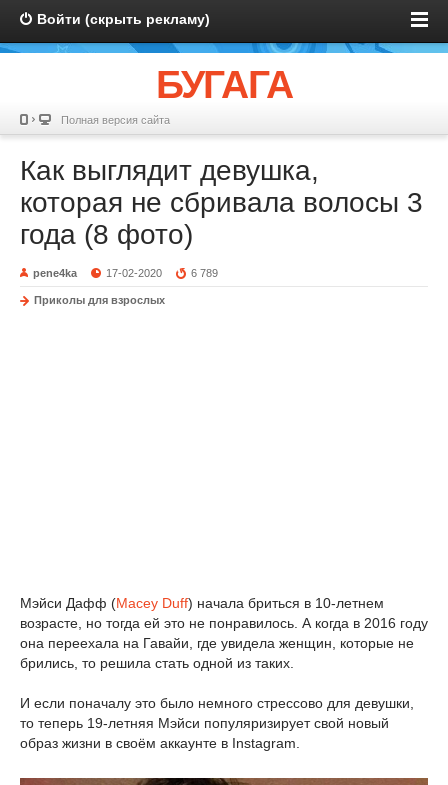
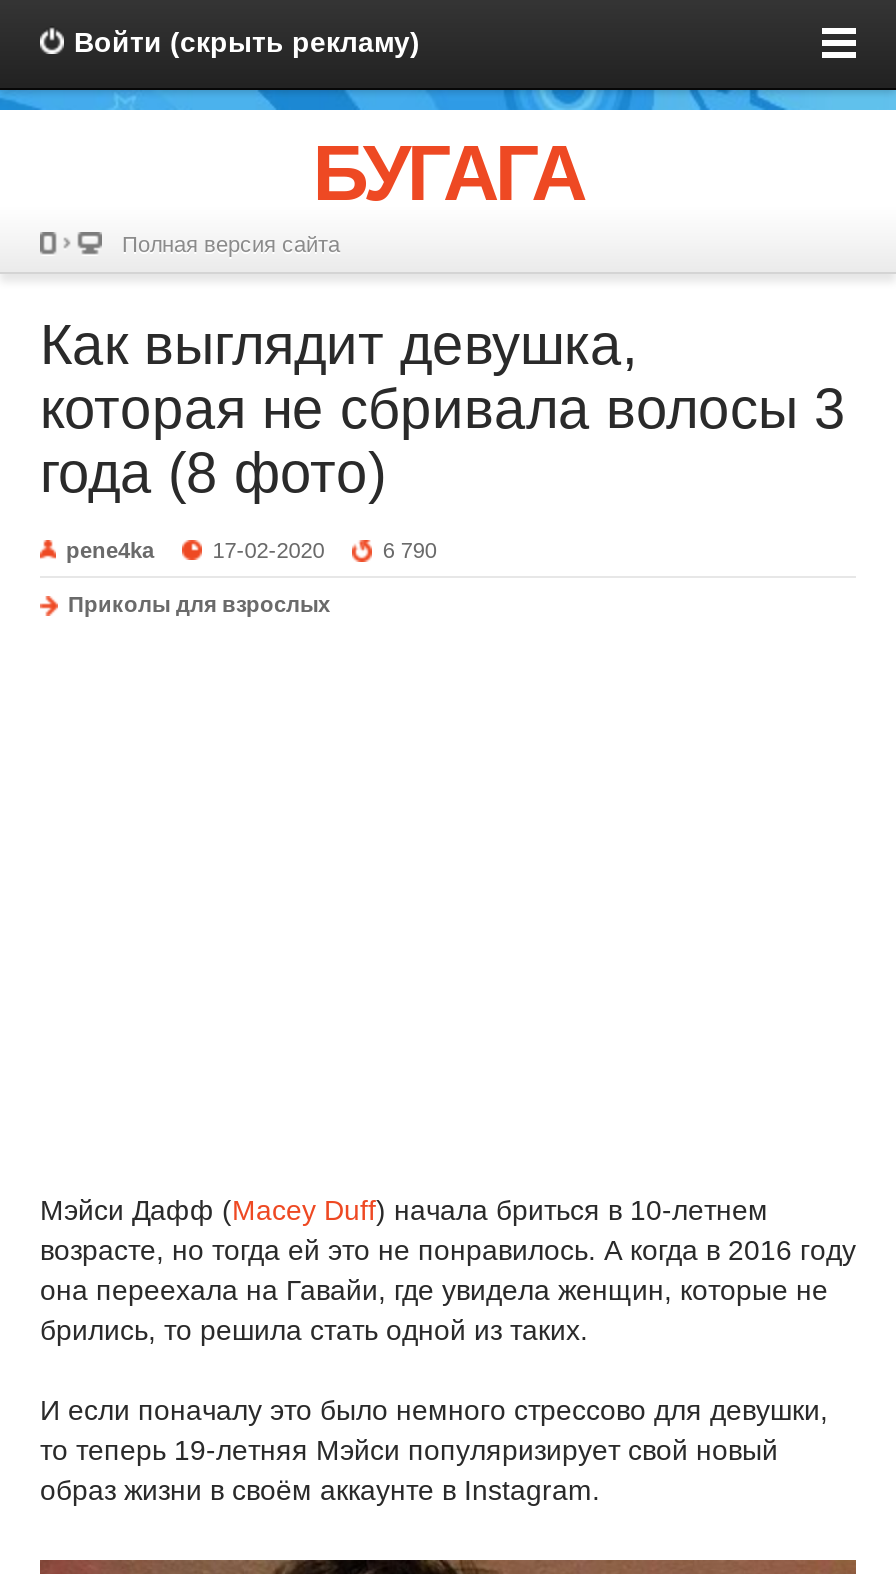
- 6 789
+ 6 790
